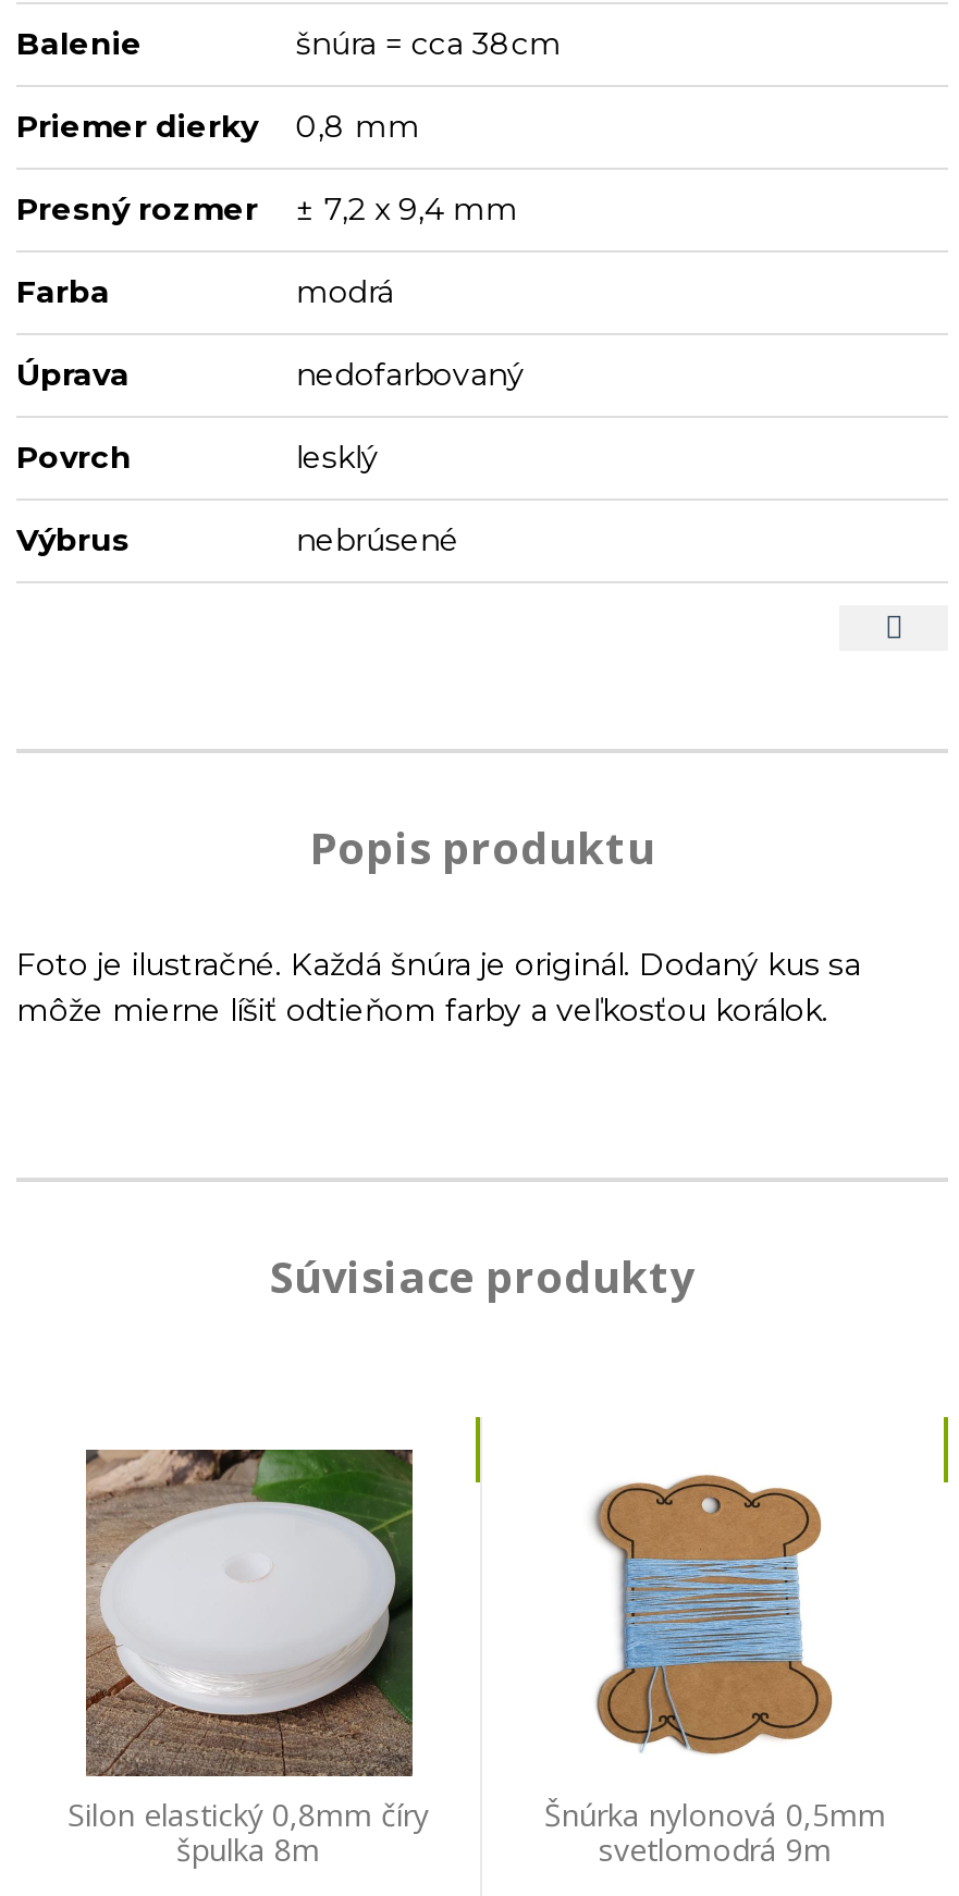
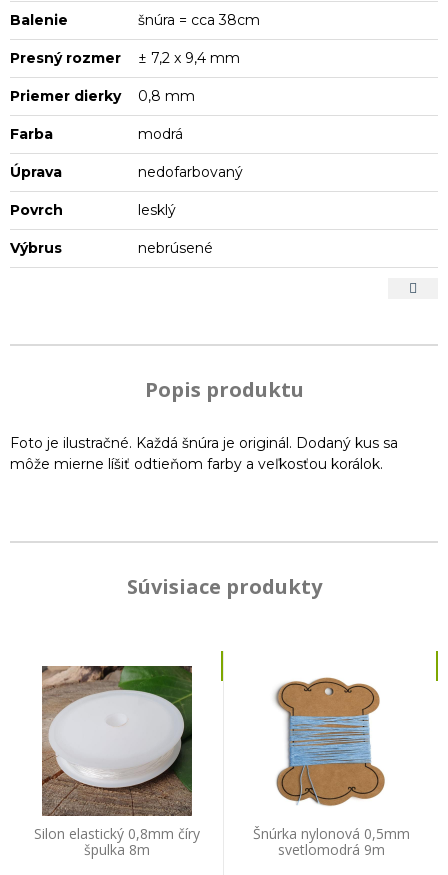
moved down: Priemer dierky | 0,8 mm

moved up: Presný rozmer | ± 7,2 x 9,4 mm
